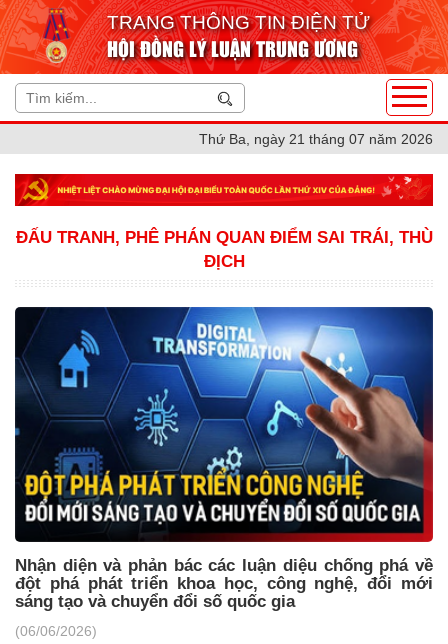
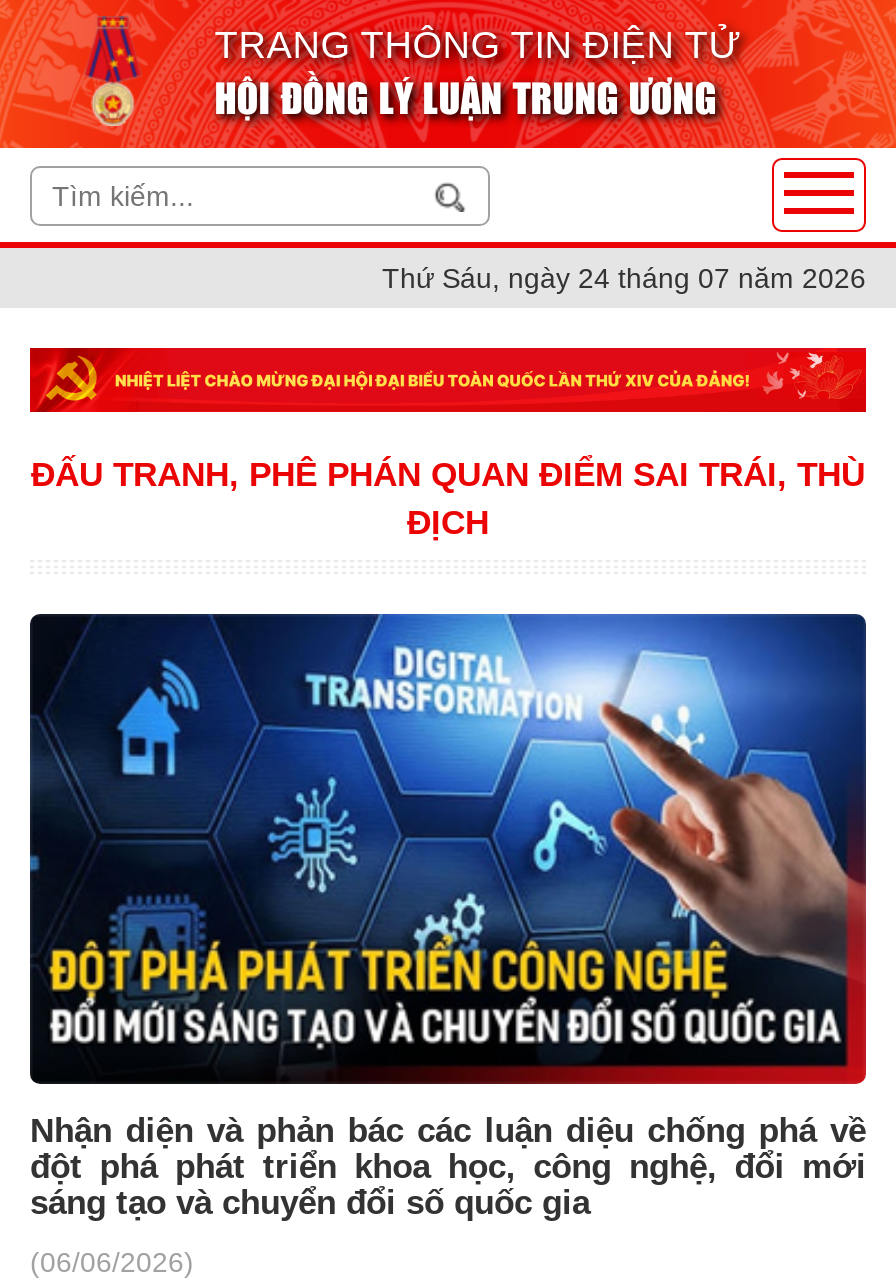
- Thứ Ba, ngày 21 tháng 07 năm 2026
+ Thứ Sáu, ngày 24 tháng 07 năm 2026
